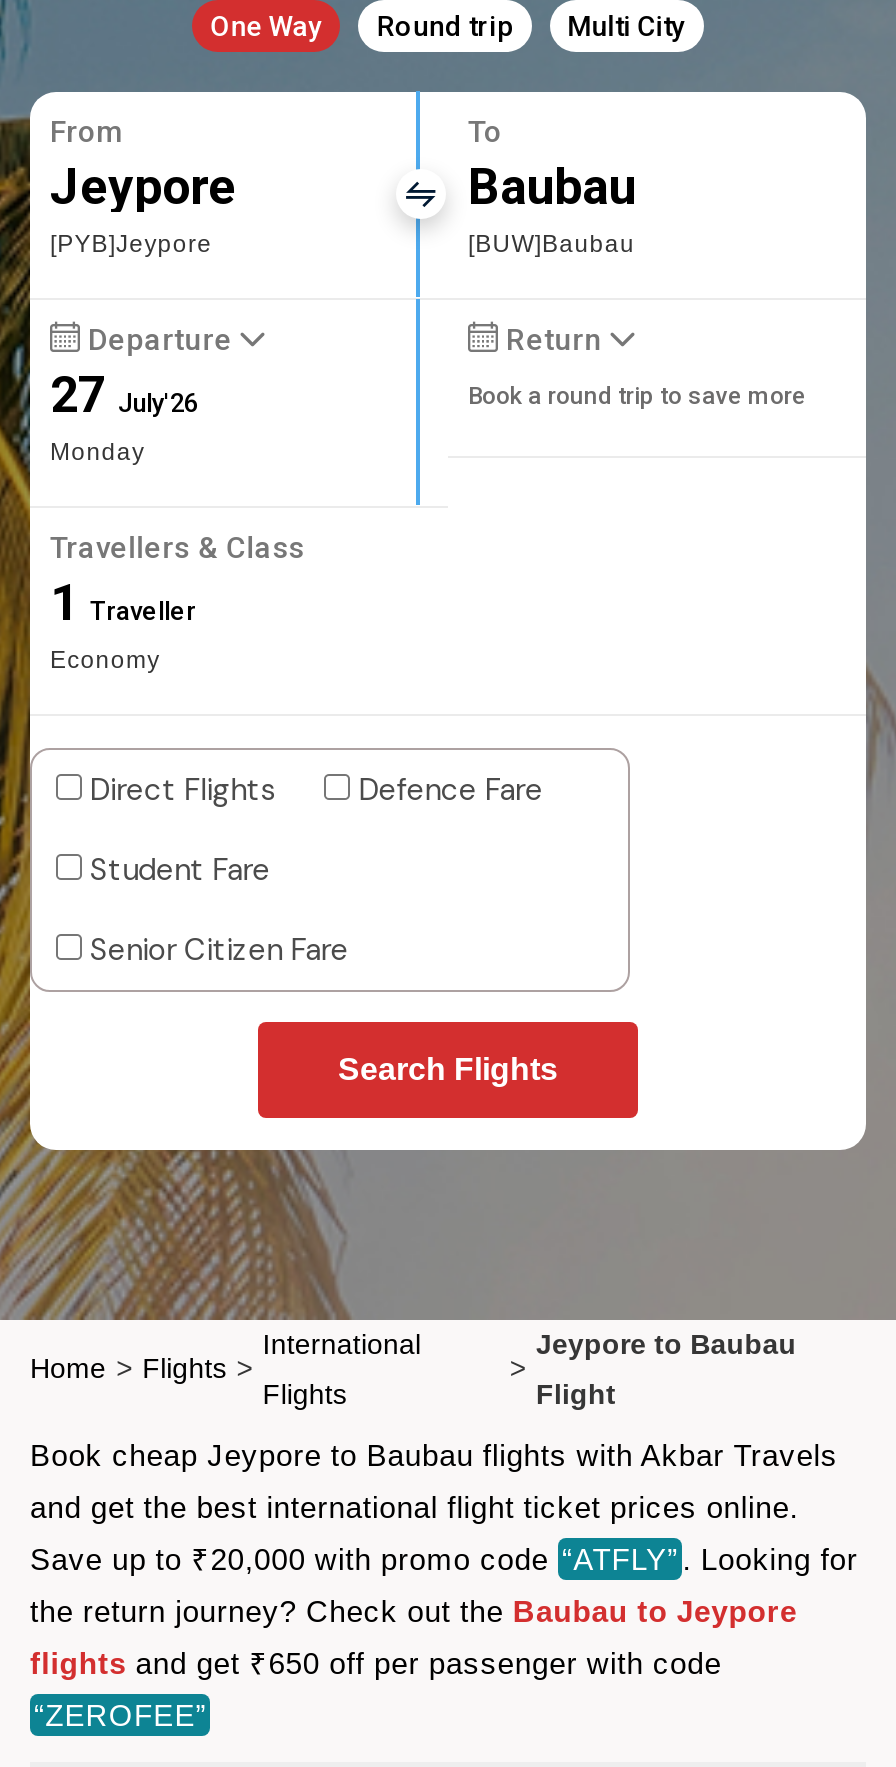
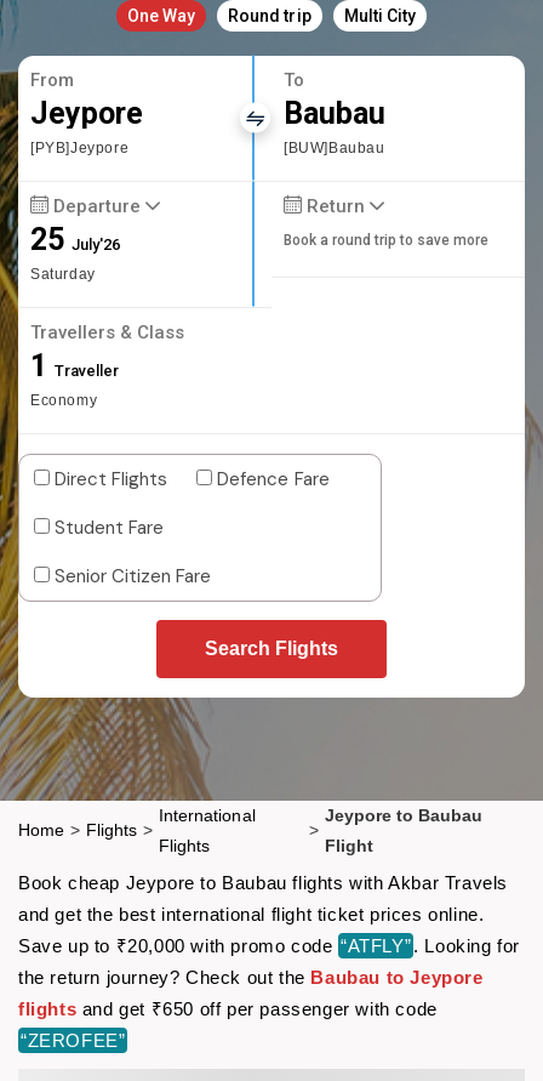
- 27 July'26
- Monday
+ 25 July'26
+ Saturday
